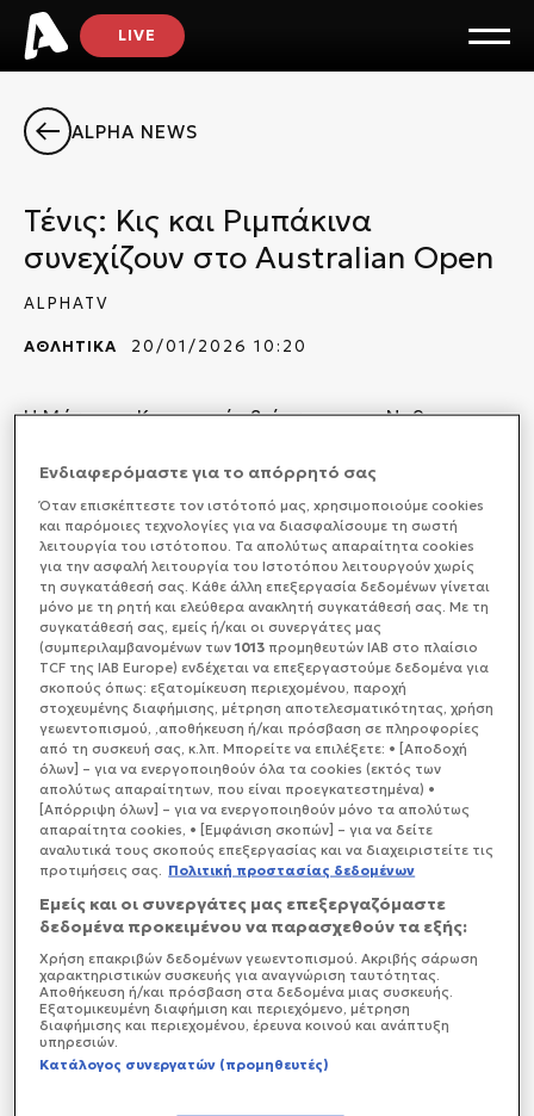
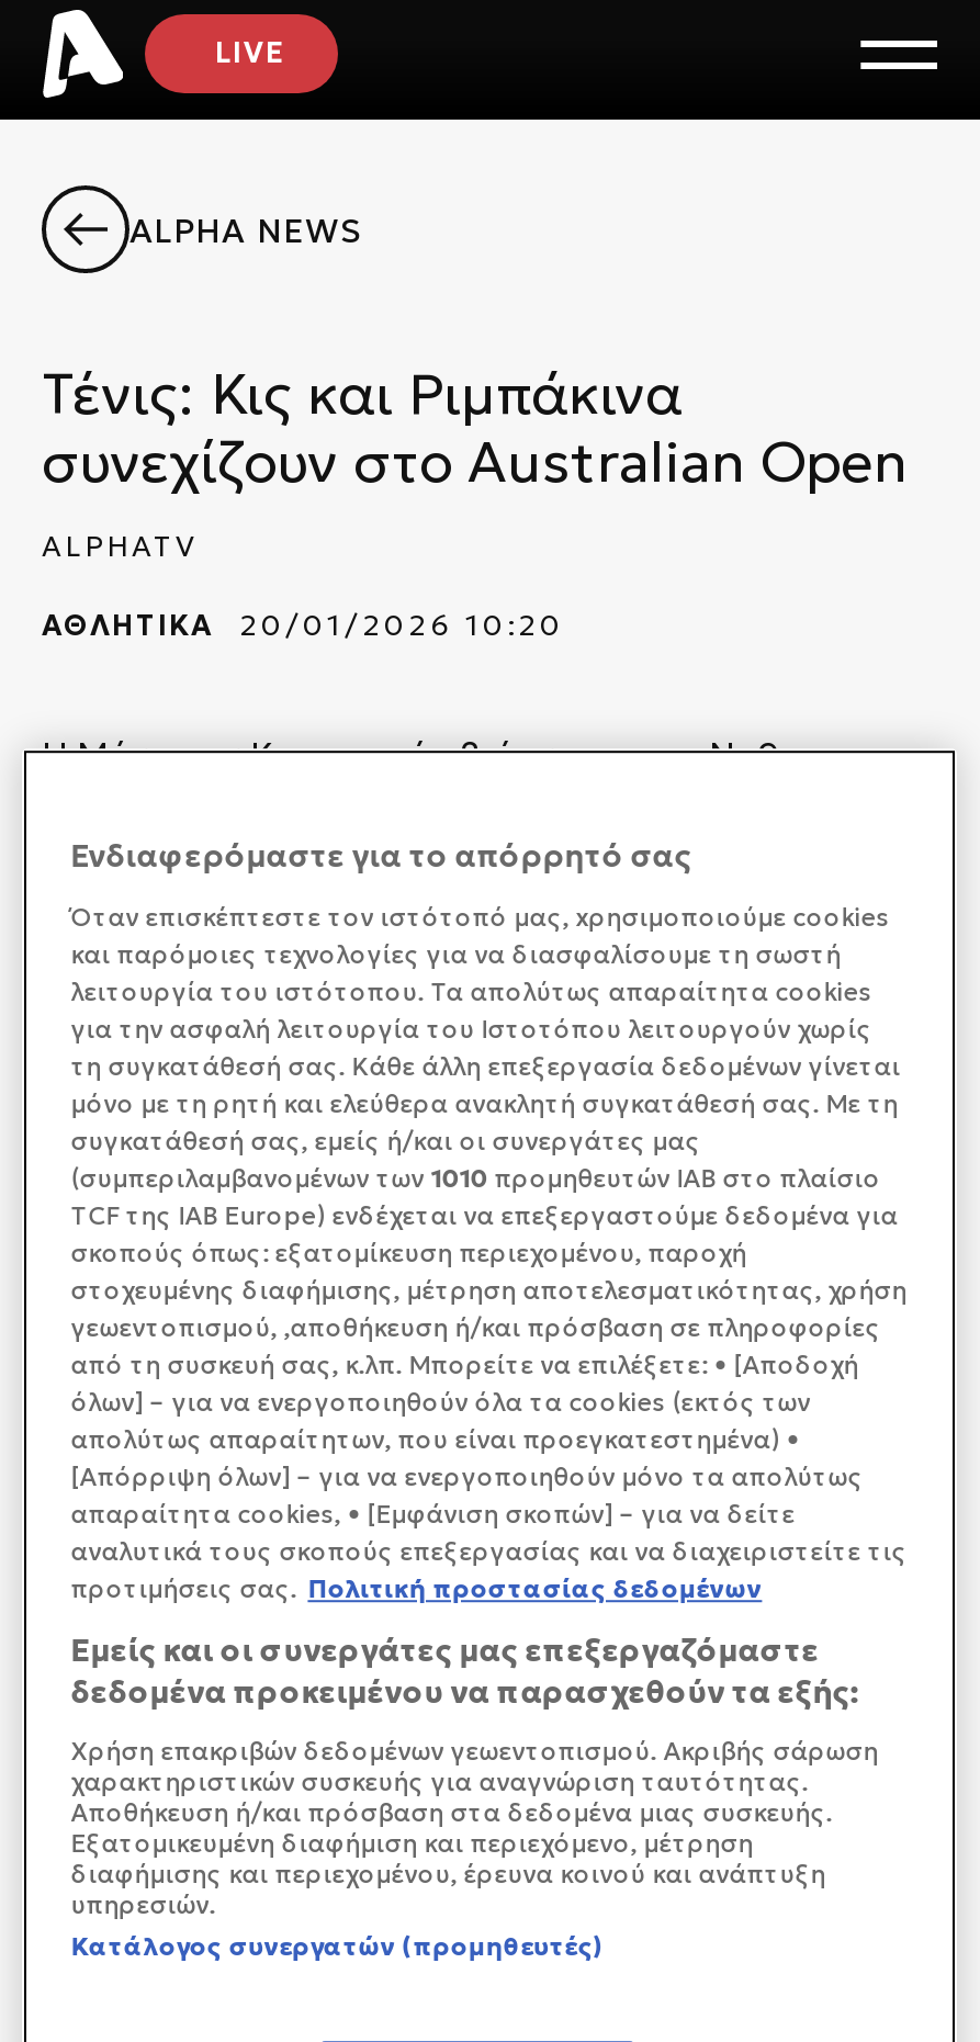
- (συμπεριλαμβανομένων των 1013 προμηθευτών IAB στο πλαίσιο
+ (συμπεριλαμβανομένων των 1010 προμηθευτών IAB στο πλαίσιο
